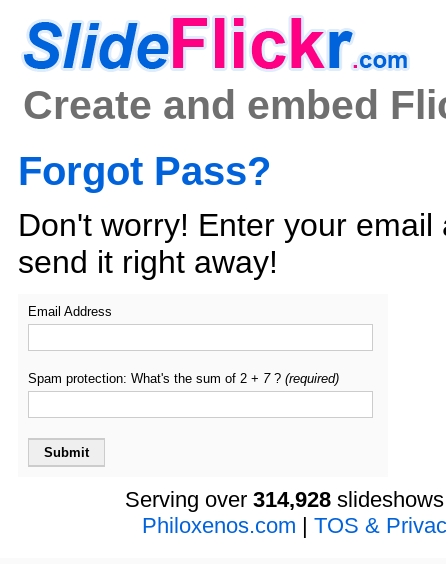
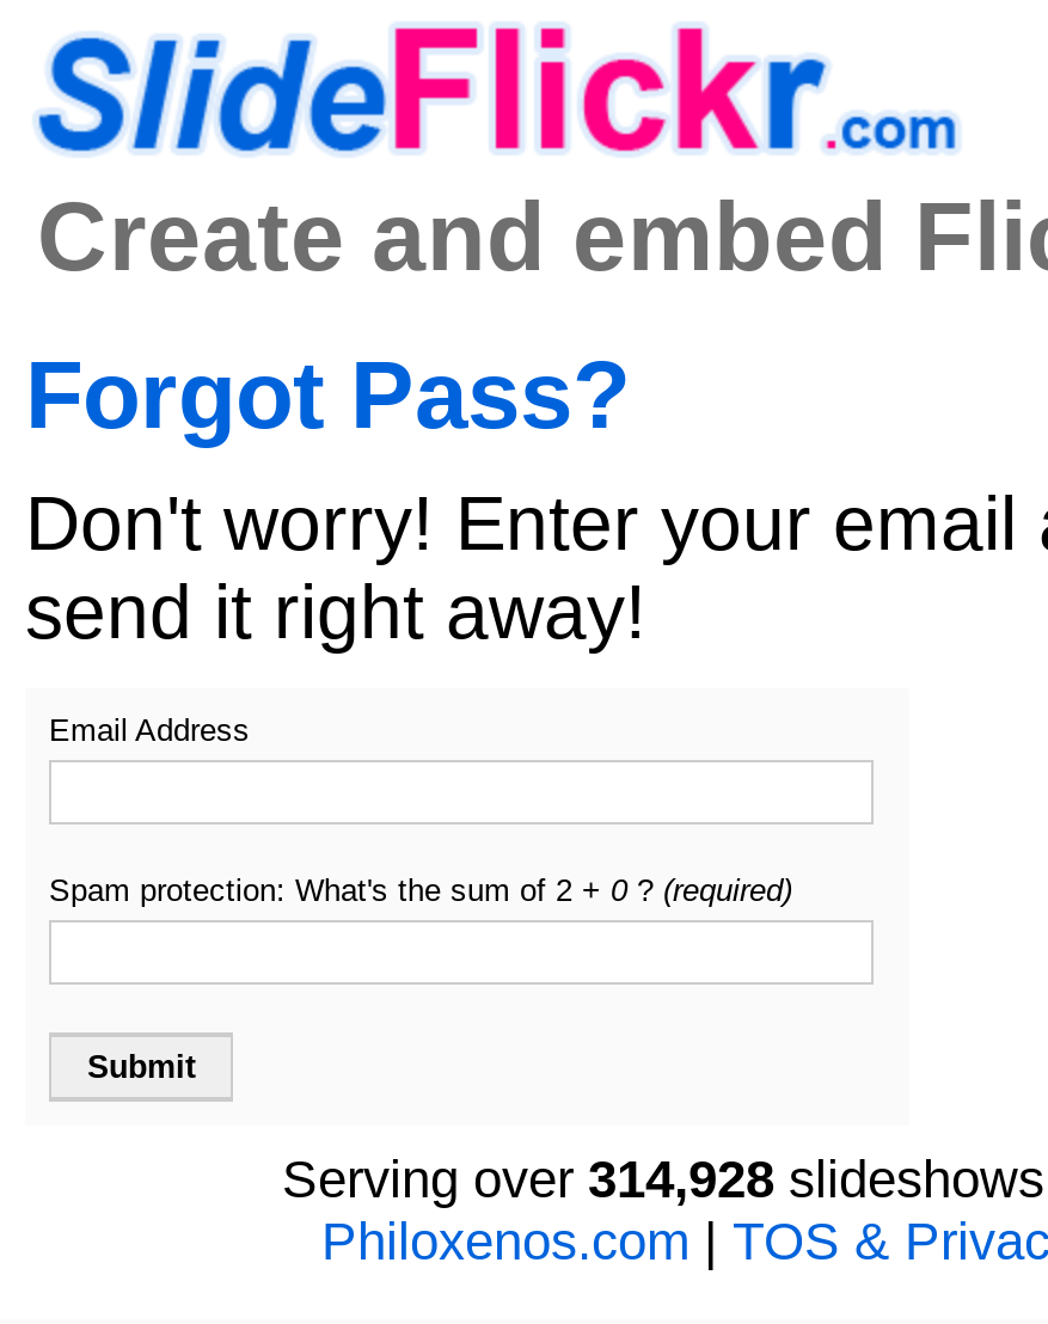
- Spam protection: What's the sum of 2 + 7? (required)
+ Spam protection: What's the sum of 2 + 0? (required)
